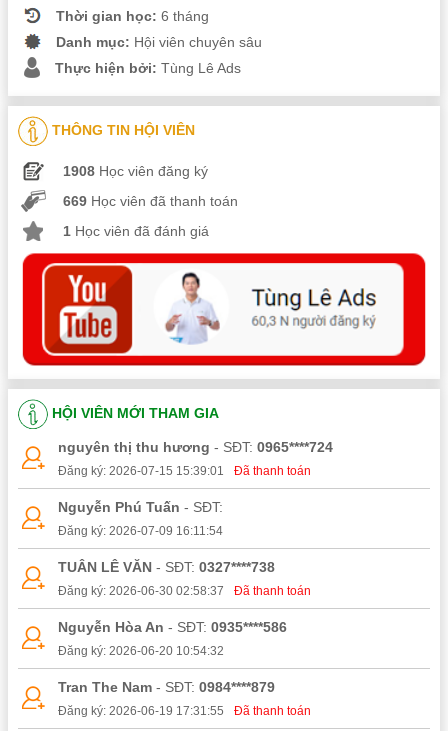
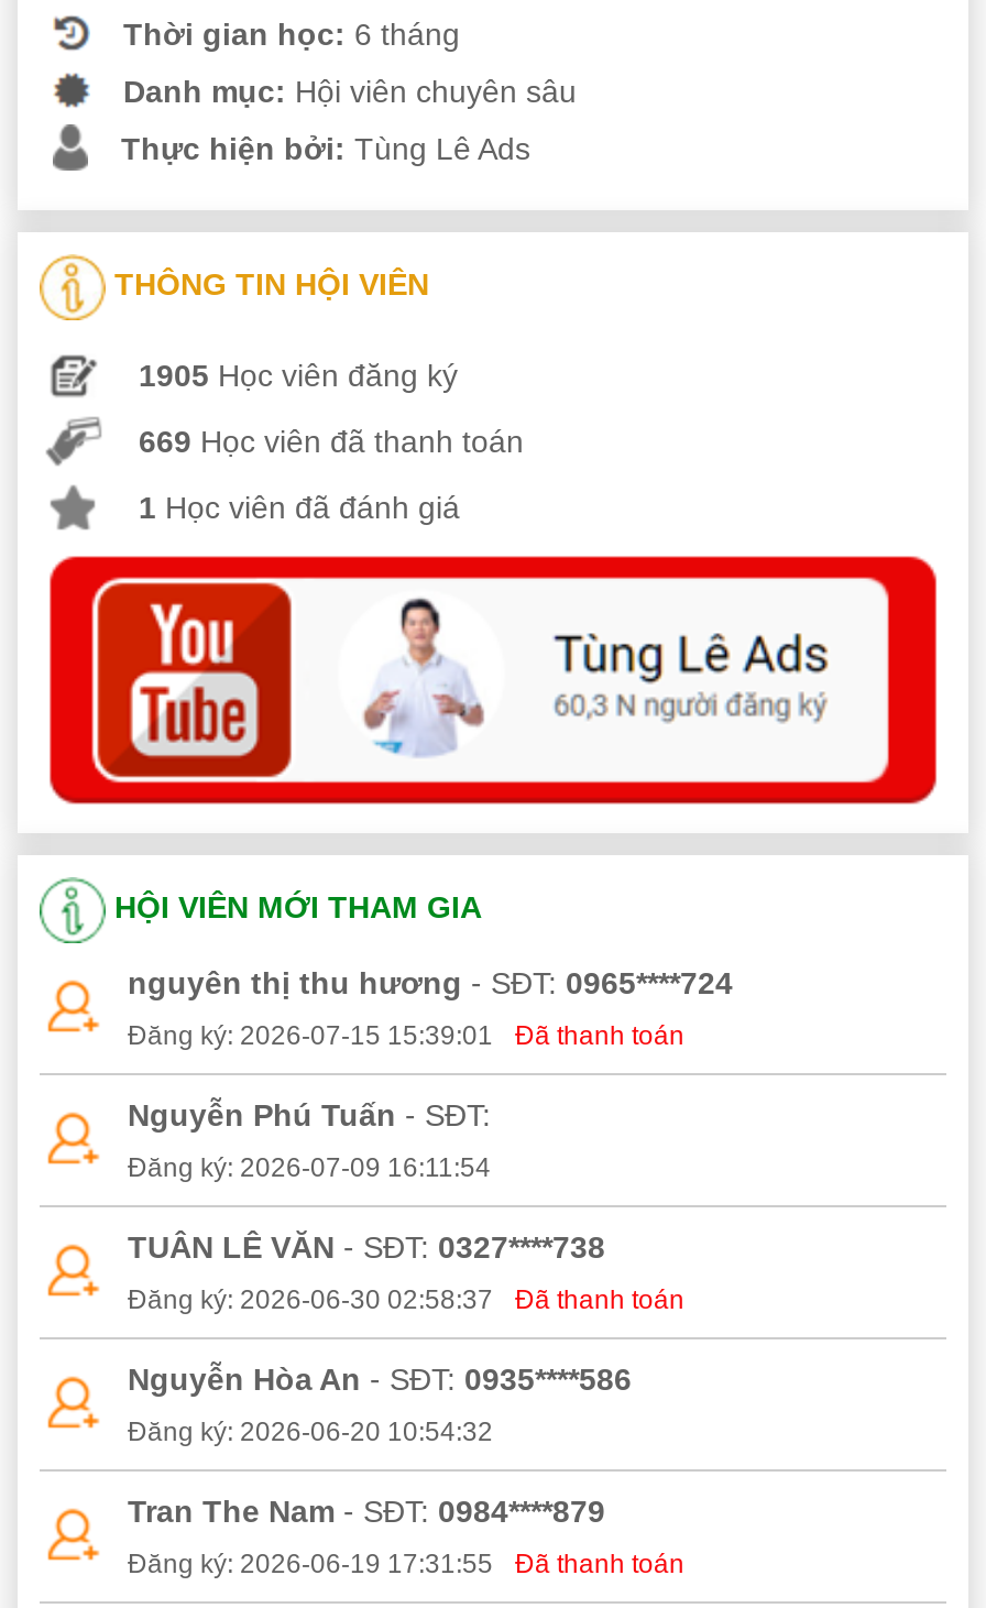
- 1908 Học viên đăng ký
+ 1905 Học viên đăng ký
